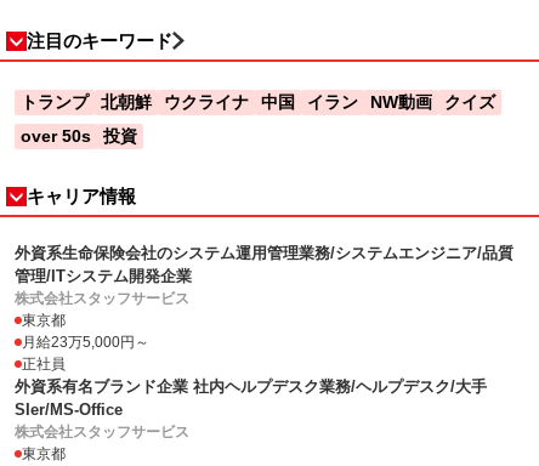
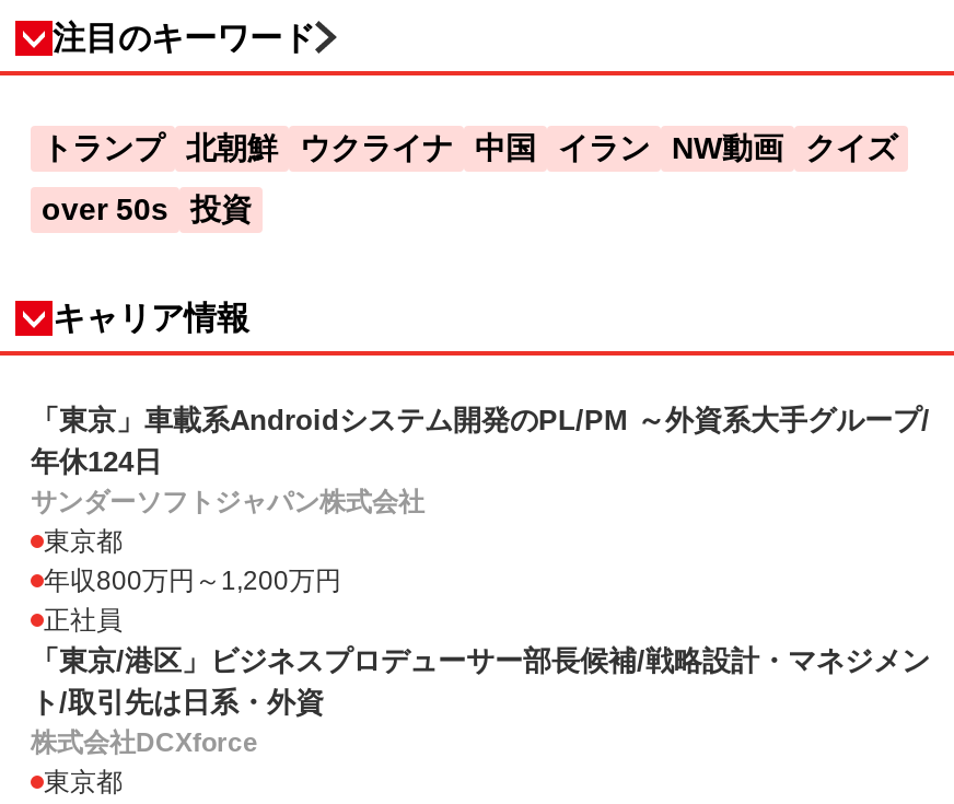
- 外資系生命保険会社のシステム運用管理業務/システムエンジニア/品質
- 管理/ITシステム開発企業
- 株式会社スタッフサービス
+ 「東京」車載系Androidシステム開発のPL/PM ～外資系大手グループ/
+ 年休124日
+ サンダーソフトジャパン株式会社

- 月給23万5,000円～
+ 年収800万円～1,200万円

- 外資系有名ブランド企業 社内ヘルプデスク業務/ヘルプデスク/大手
- SIer/MS-Office
- 株式会社スタッフサービス
+ 「東京/港区」ビジネスプロデューサー部長候補/戦略設計・マネジメン
+ ト/取引先は日系・外資
+ 株式会社DCXforce
